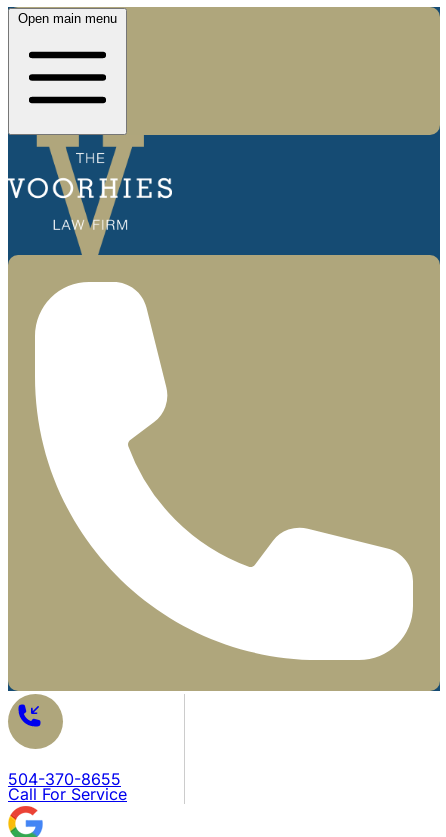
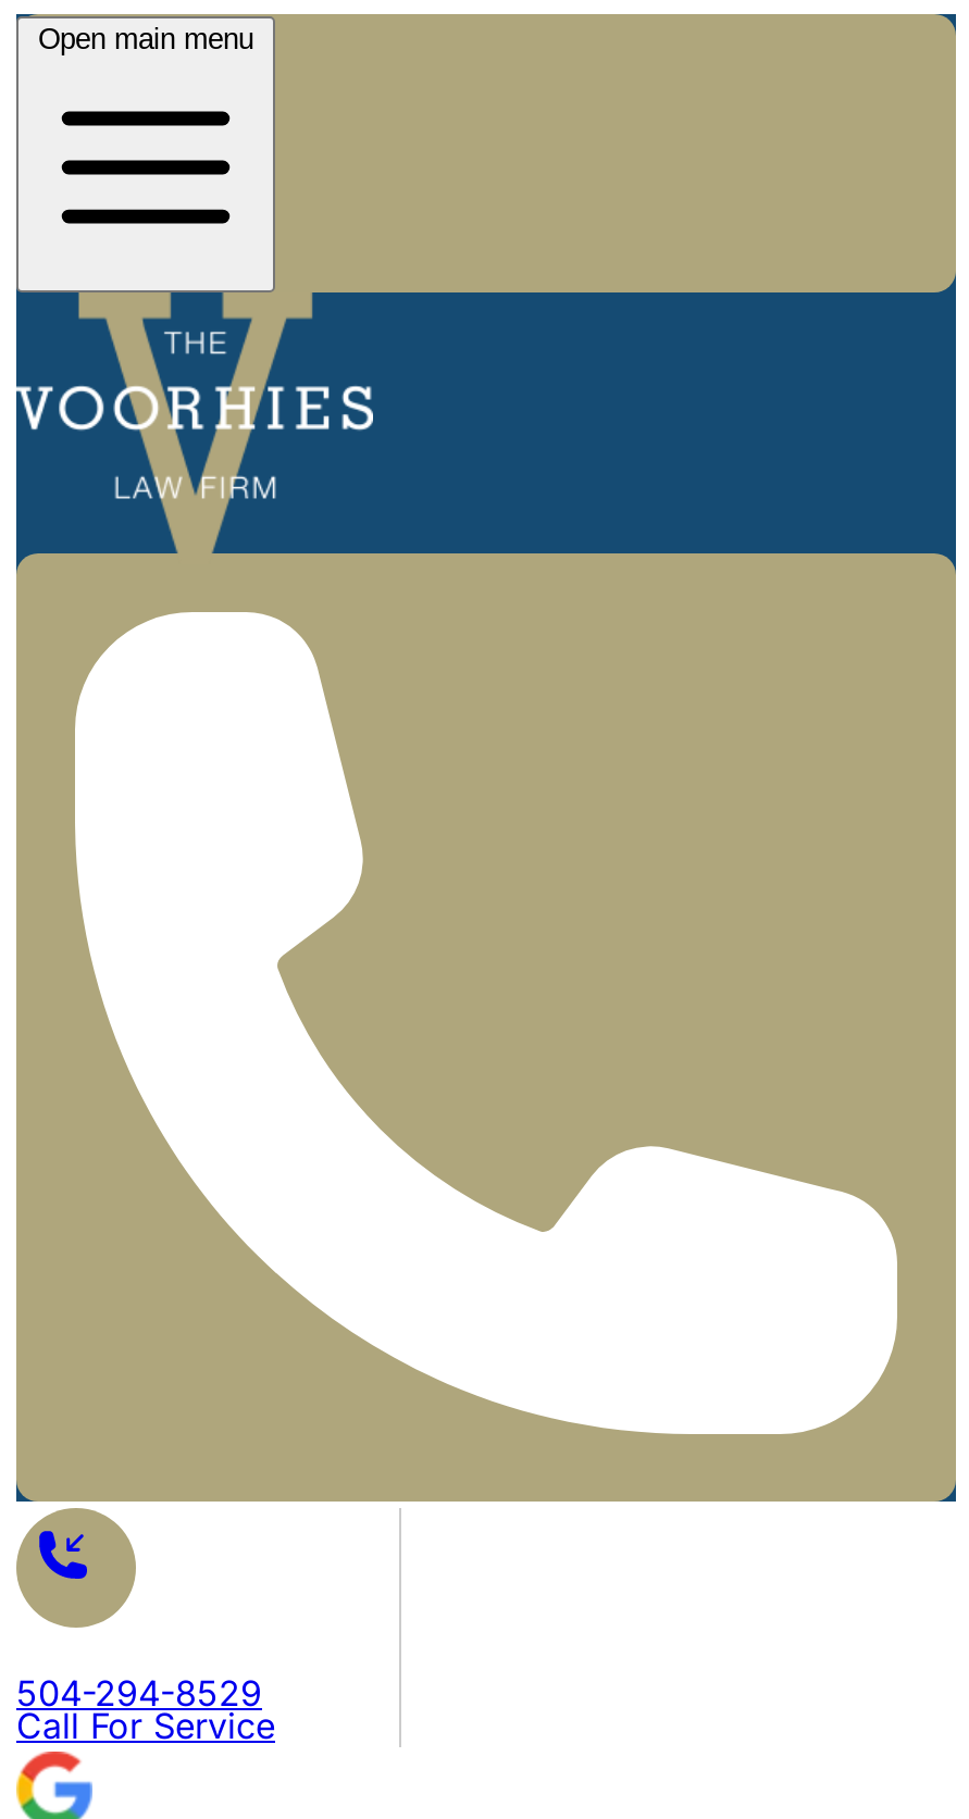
- 504-370-8655
+ 504-294-8529
